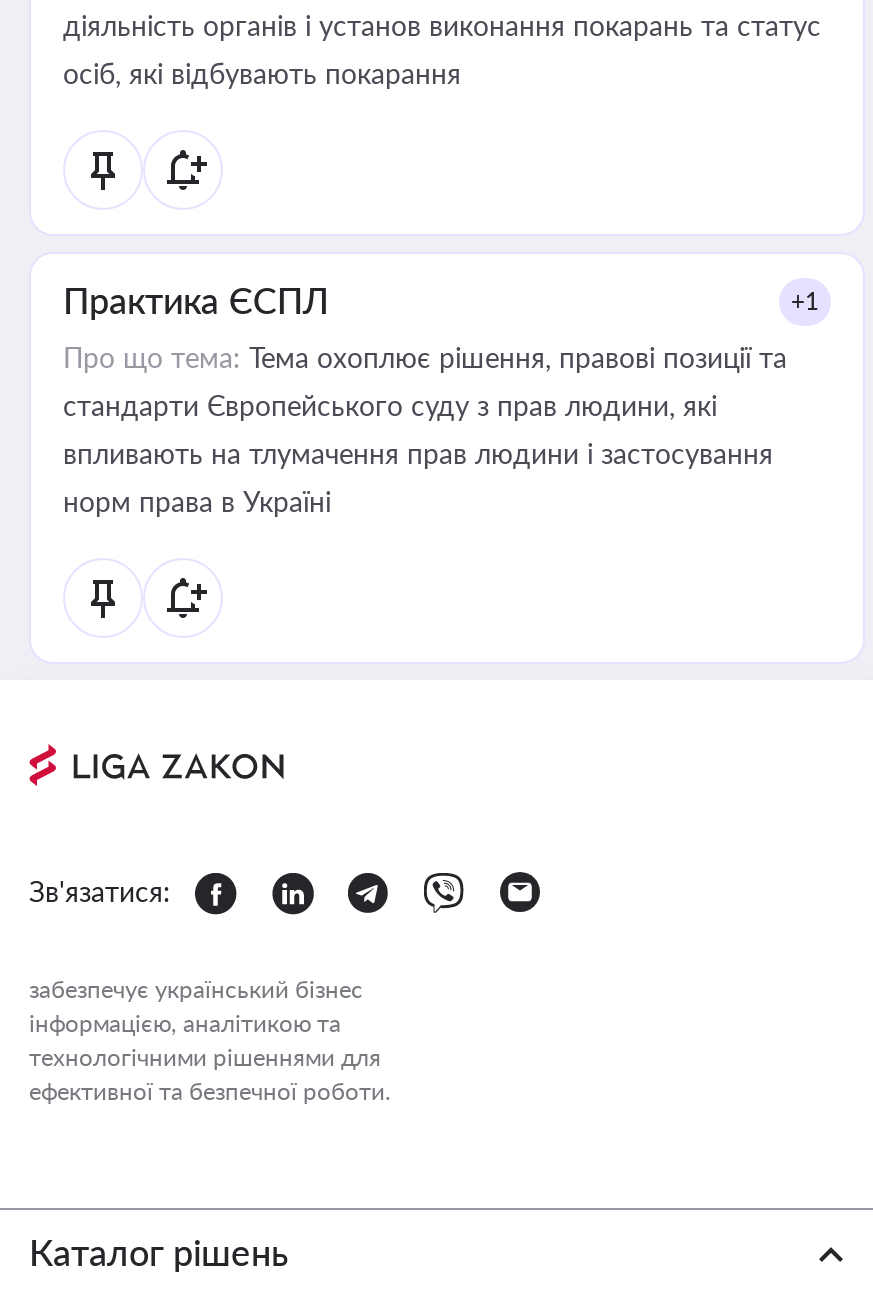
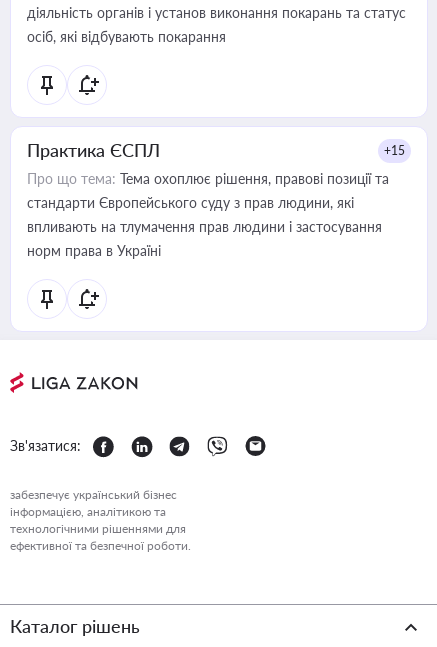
- +1
+ +15
